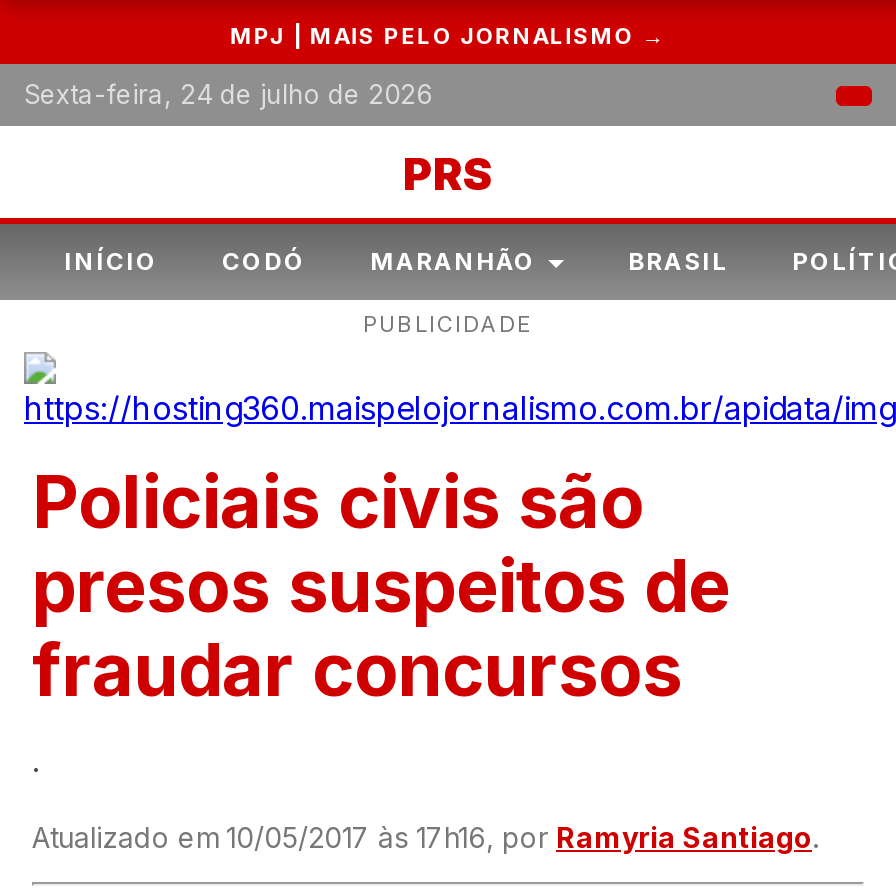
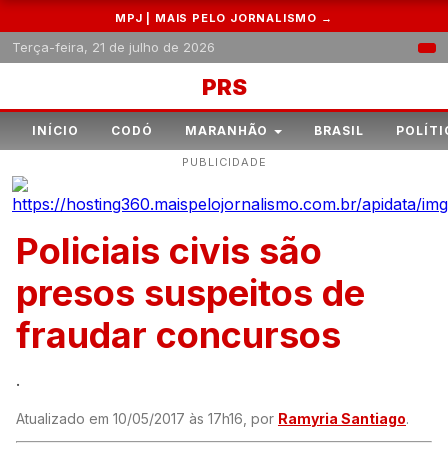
- Sexta-feira, 24 de julho de 2026
+ Terça-feira, 21 de julho de 2026
